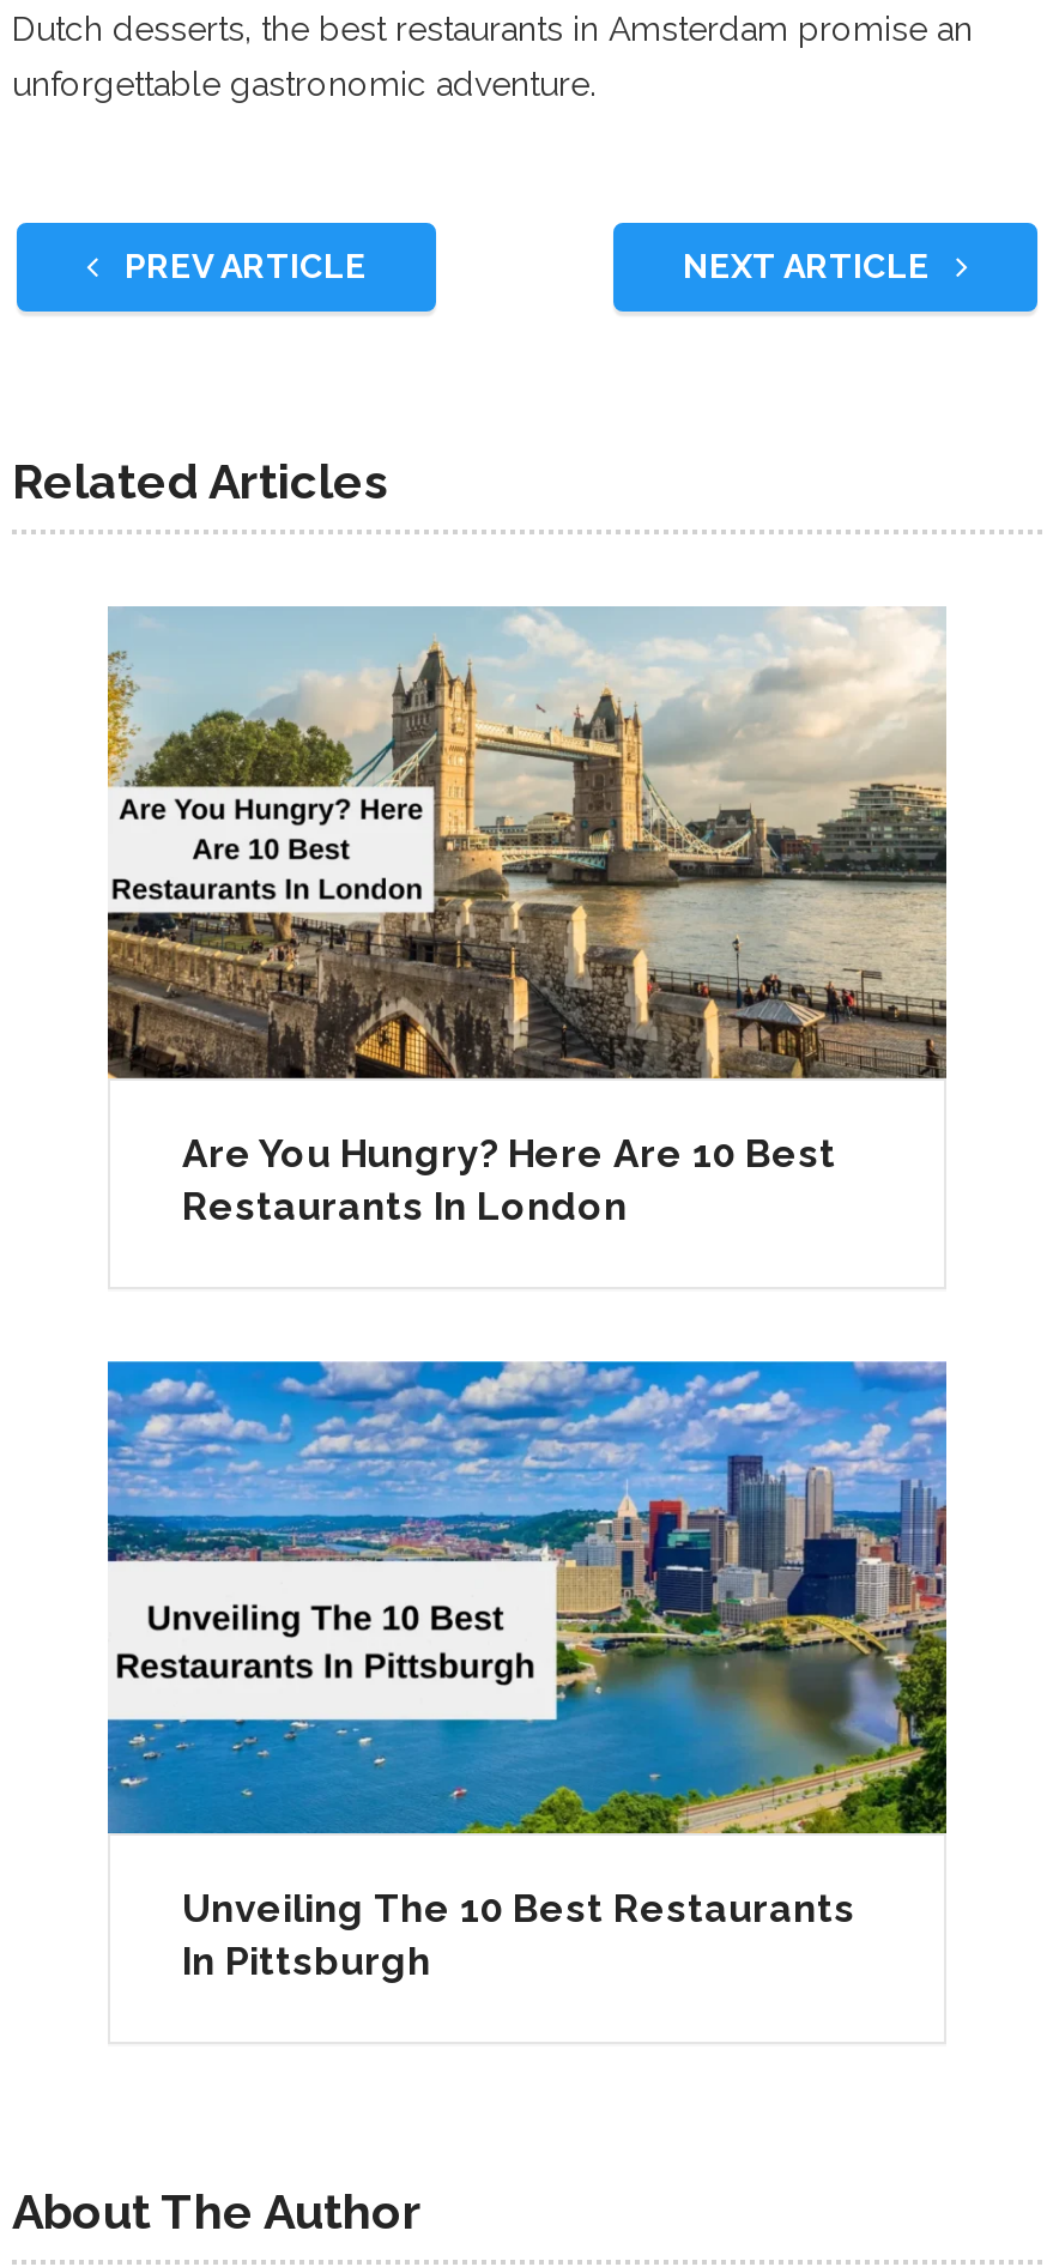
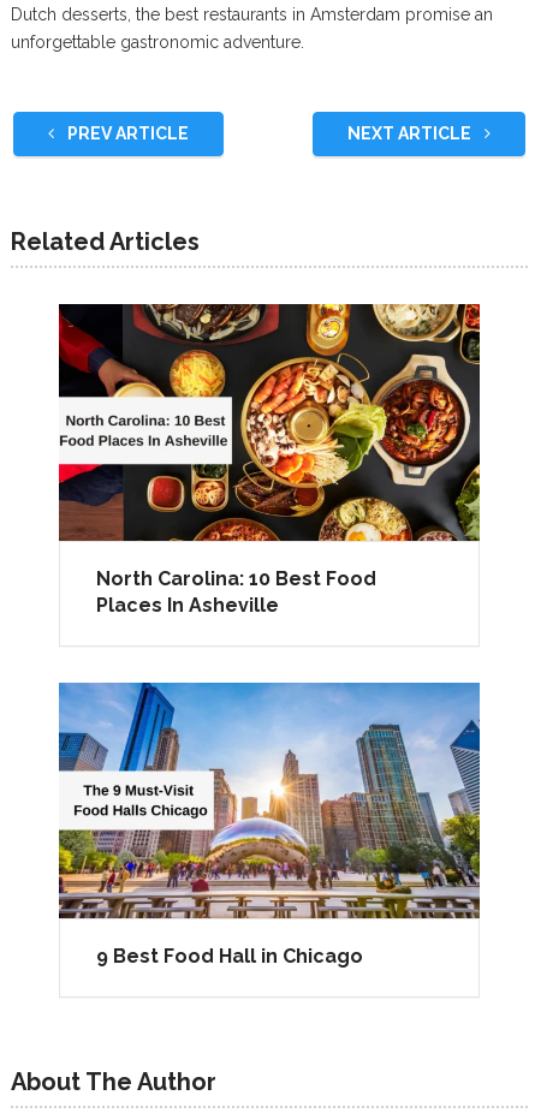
- [image]
- Are You Hungry? Here Are 10 Best
- Restaurants In London
+ [image]
+ North Carolina: 10 Best Food
+ Places In Asheville

- [image]
- Unveiling The 10 Best Restaurants
- In Pittsburgh
+ [image]
+ 9 Best Food Hall in Chicago
